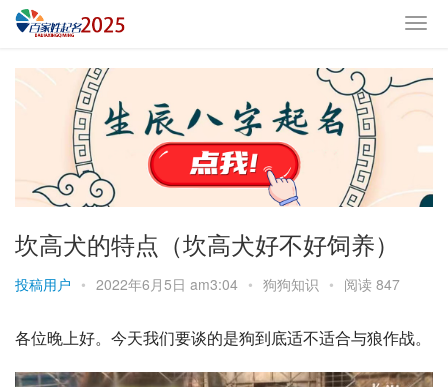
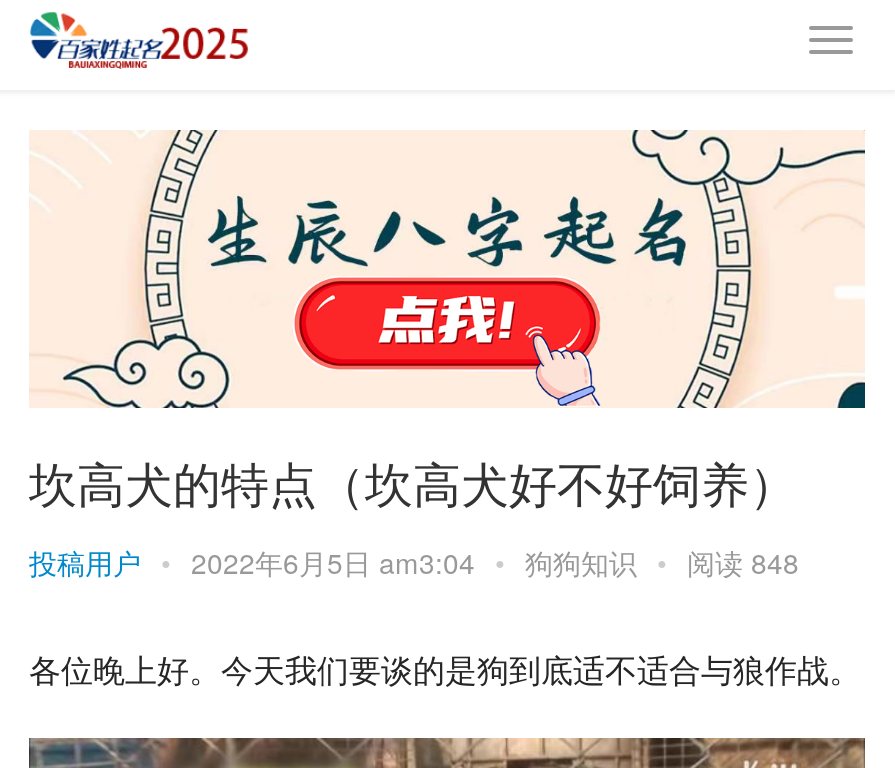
- 投稿用户 • 2022年6月5日 am3:04 • 狗狗知识 • 阅读 847
+ 投稿用户 • 2022年6月5日 am3:04 • 狗狗知识 • 阅读 848
